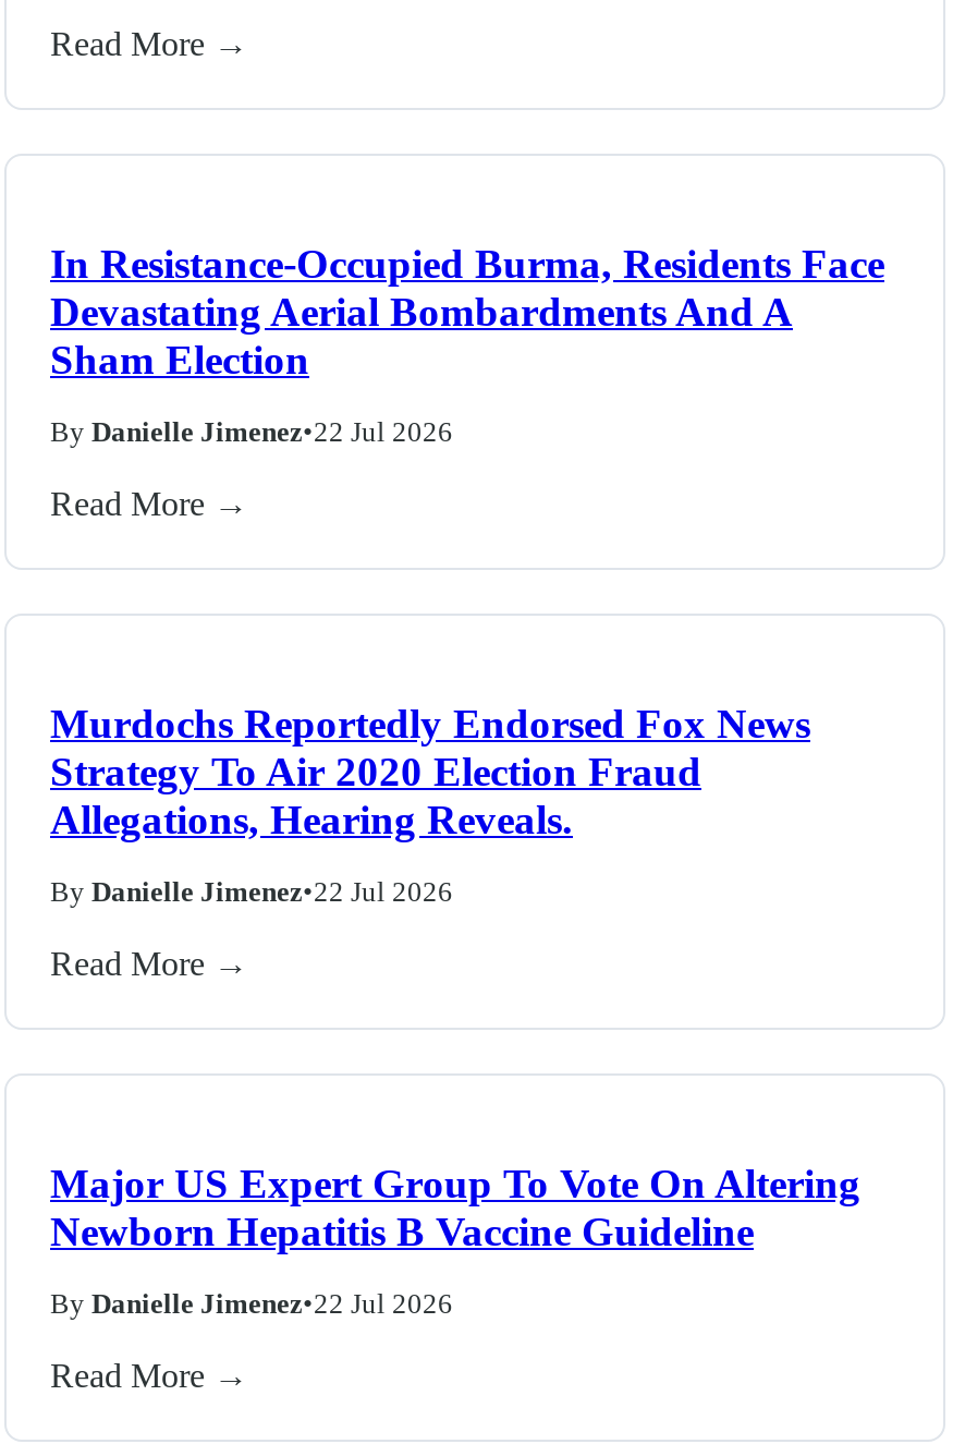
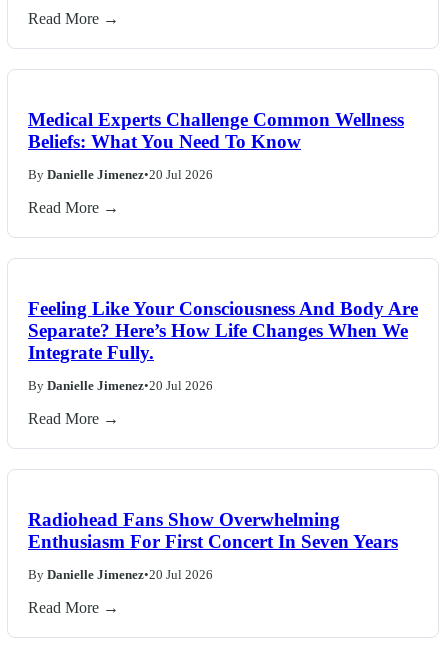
- In Resistance-Occupied Burma, Residents Face
- Devastating Aerial Bombardments And A
- Sham Election
+ Medical Experts Challenge Common Wellness
+ Beliefs: What You Need To Know

- By Danielle Jimenez•22 Jul 2026
+ By Danielle Jimenez•20 Jul 2026

- Murdochs Reportedly Endorsed Fox News
- Strategy To Air 2020 Election Fraud
- Allegations, Hearing Reveals.
+ Feeling Like Your Consciousness And Body Are
+ Separate? Here’s How Life Changes When We
+ Integrate Fully.

- By Danielle Jimenez•22 Jul 2026
+ By Danielle Jimenez•20 Jul 2026

- Major US Expert Group To Vote On Altering
- Newborn Hepatitis B Vaccine Guideline
+ Radiohead Fans Show Overwhelming
+ Enthusiasm For First Concert In Seven Years

- By Danielle Jimenez•22 Jul 2026
+ By Danielle Jimenez•20 Jul 2026
